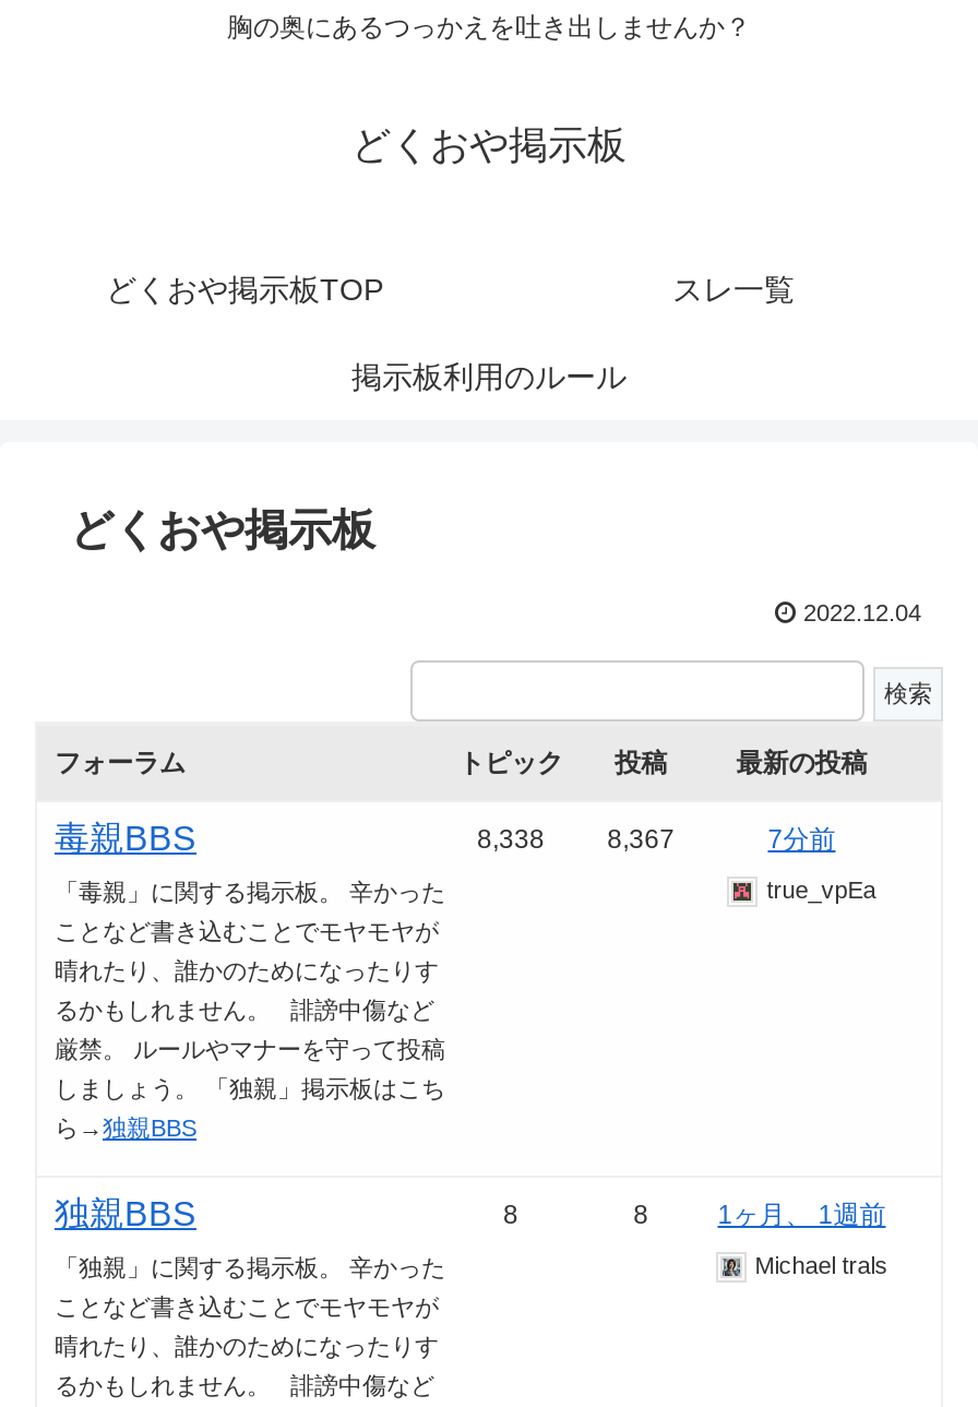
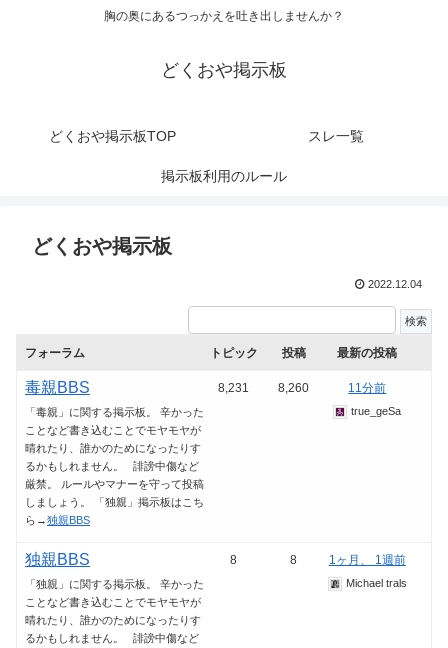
- 8,338
- 8,367
- 7分前
+ 8,231
+ 8,260
+ 11分前

- true_vpEa
+ true_geSa
